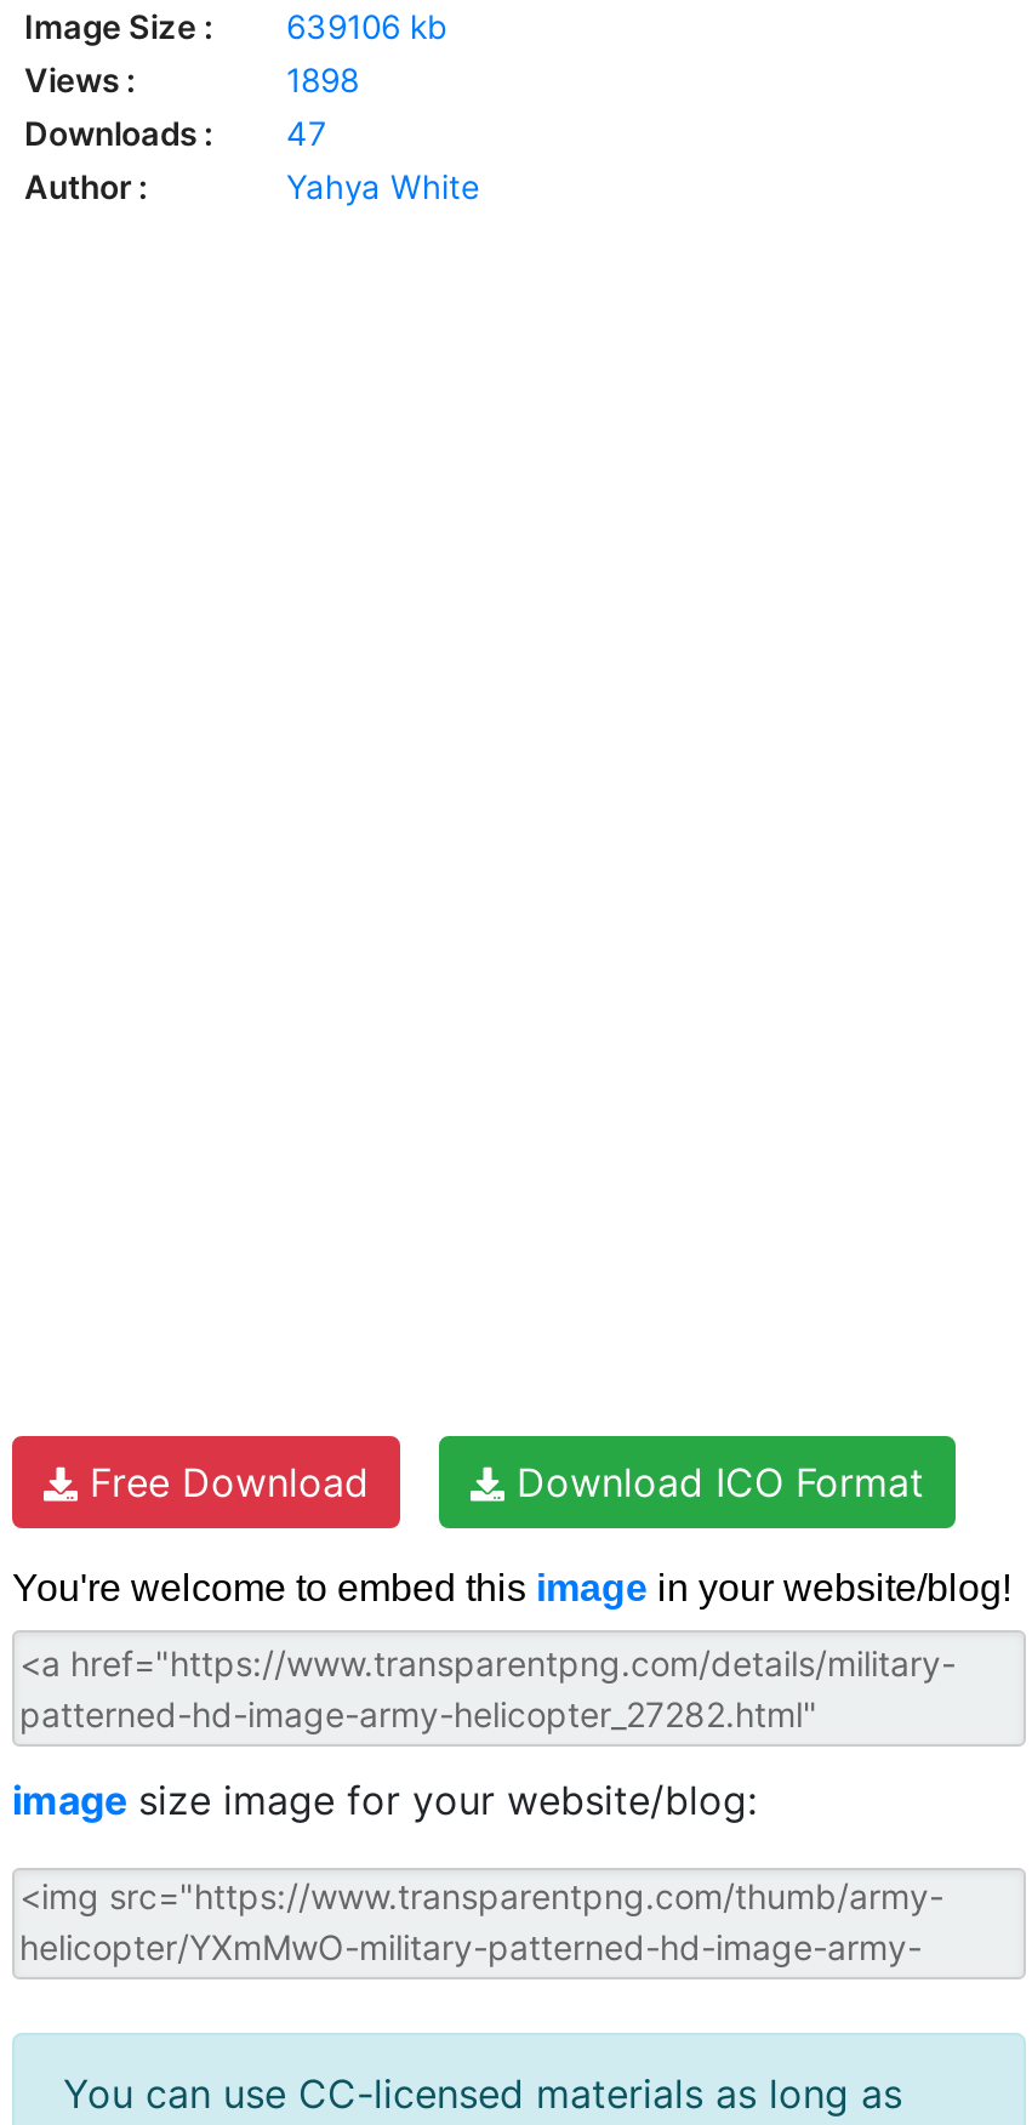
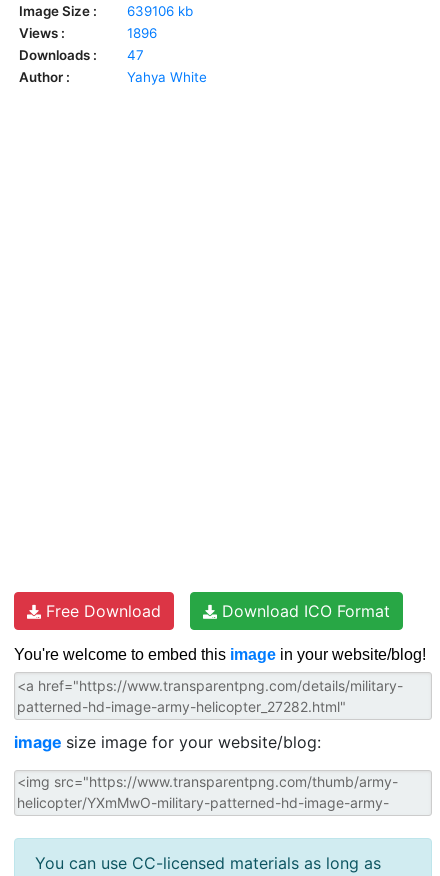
- 1898
+ 1896
